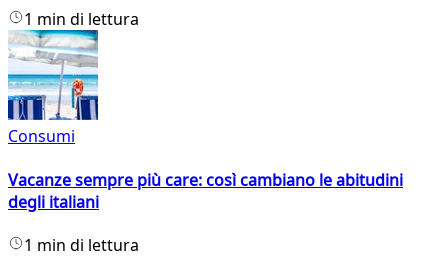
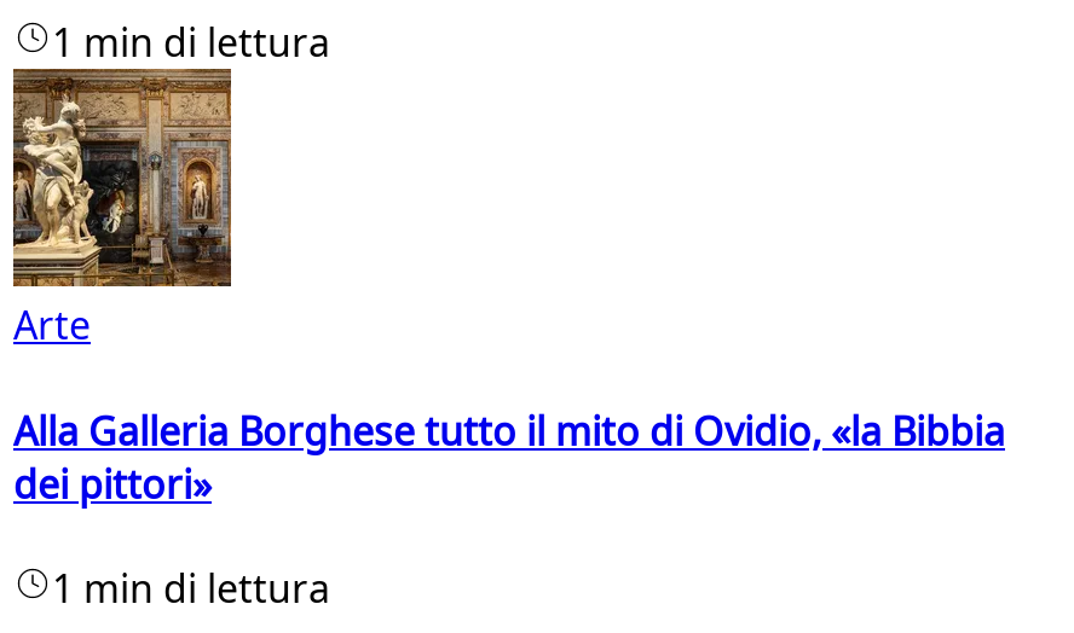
- [image]
- Consumi
+ [image]
+ Arte

- Vacanze sempre più care: così cambiano le abitudini
- degli italiani
+ Alla Galleria Borghese tutto il mito di Ovidio, «la Bibbia
+ dei pittori»
